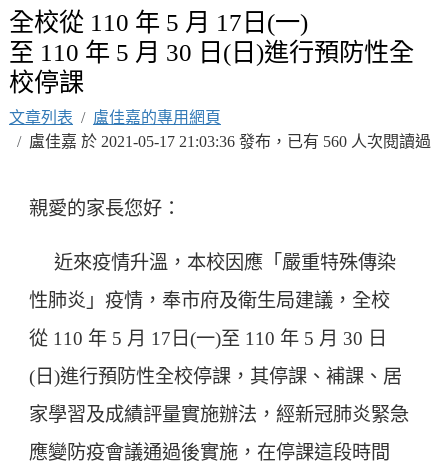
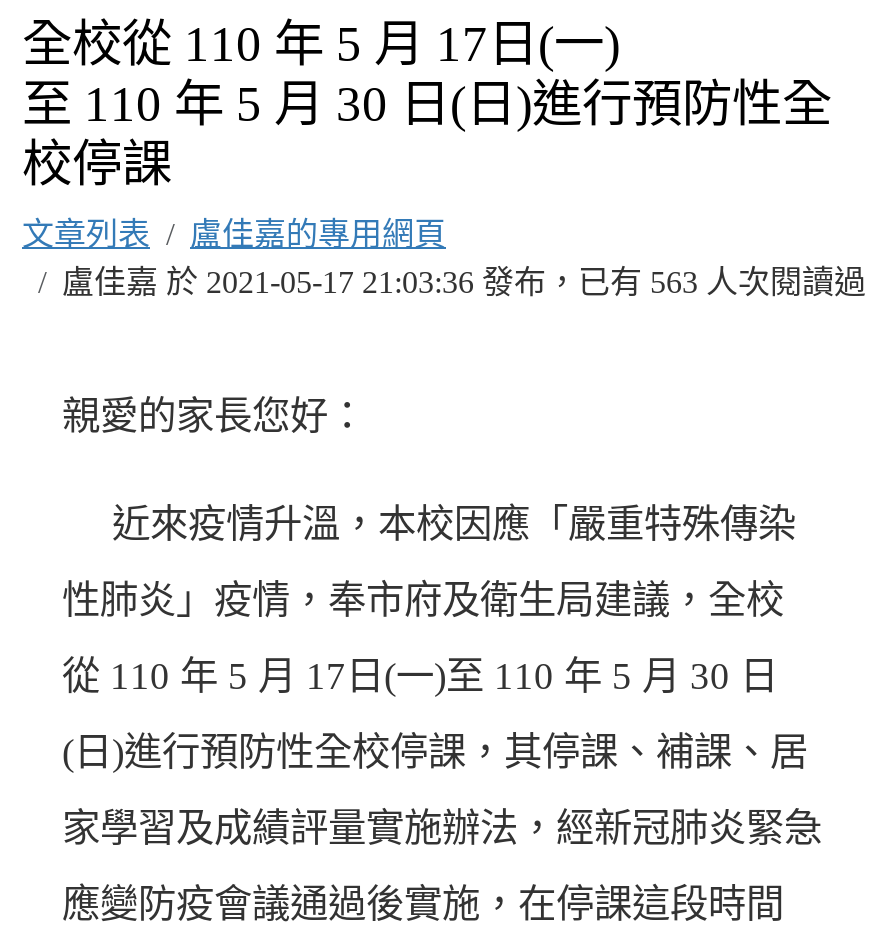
- 盧佳嘉 於 2021-05-17 21:03:36 發布，已有 560 人次閱讀過
+ 盧佳嘉 於 2021-05-17 21:03:36 發布，已有 563 人次閱讀過
